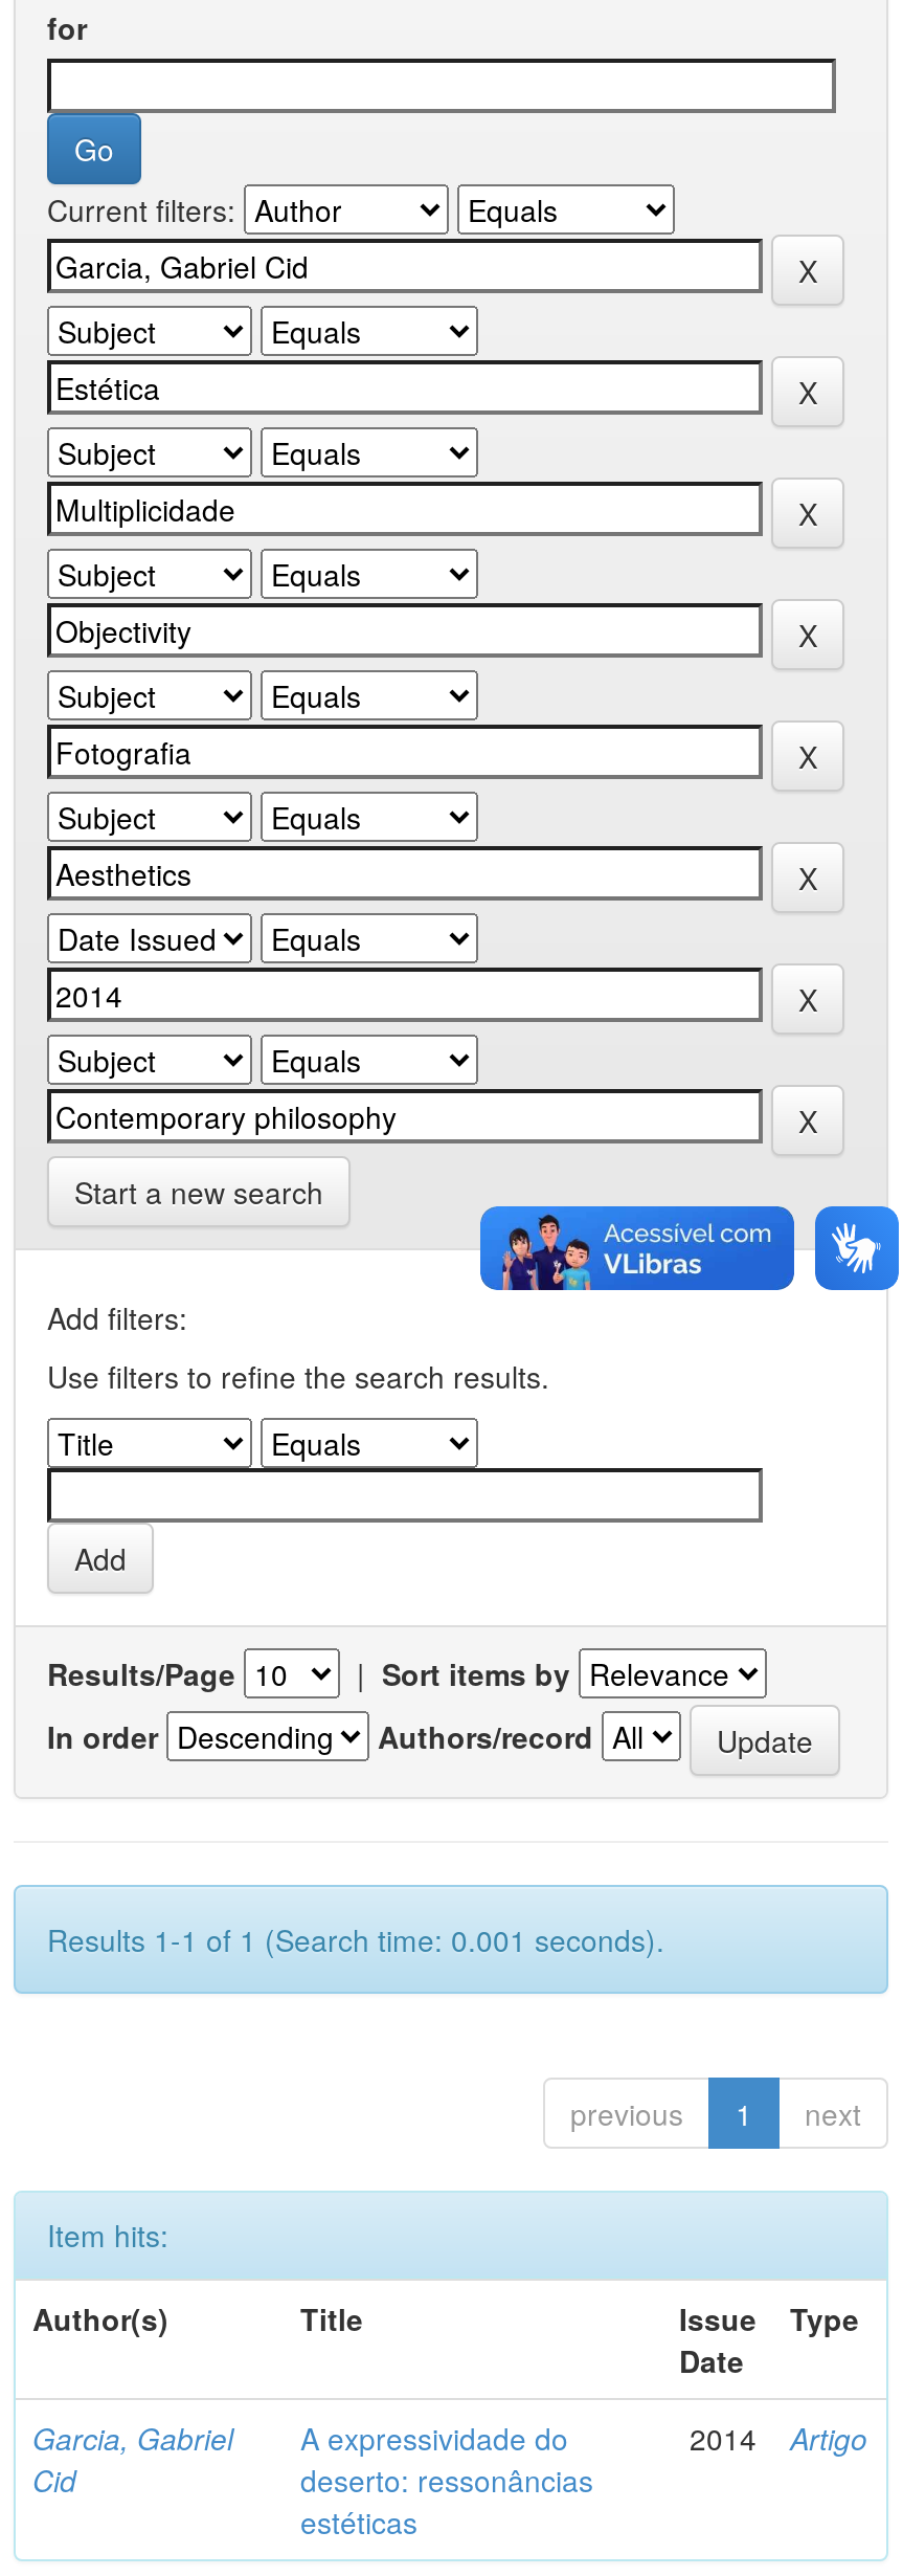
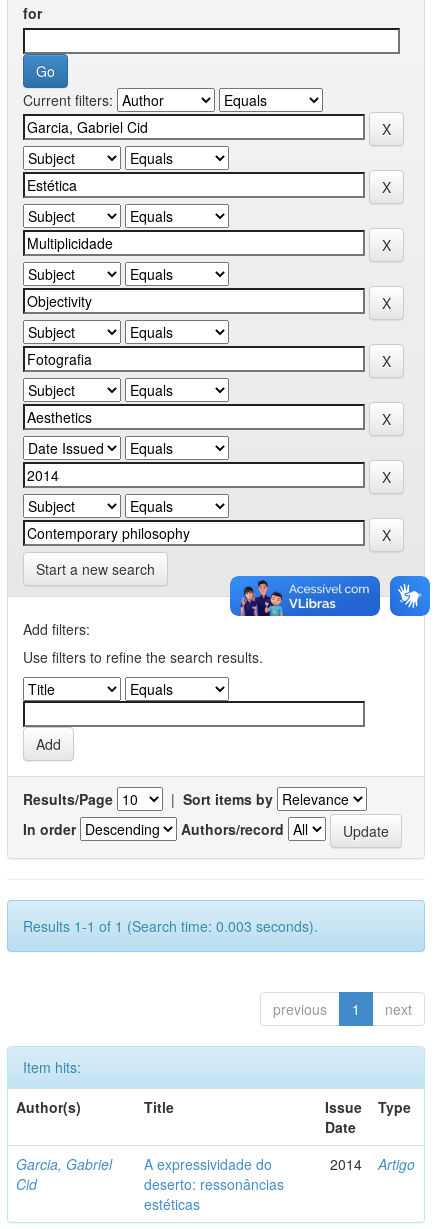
- Results 1-1 of 1 (Search time: 0.001 seconds).
+ Results 1-1 of 1 (Search time: 0.003 seconds).
